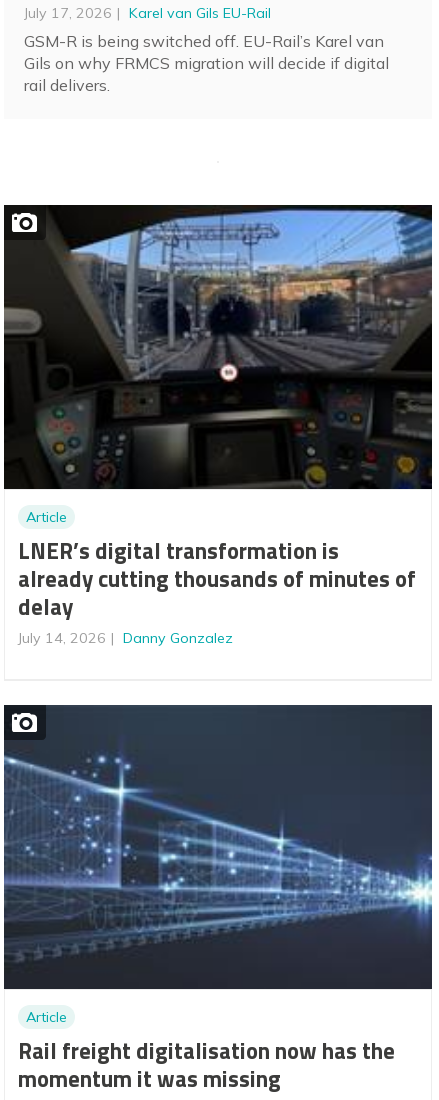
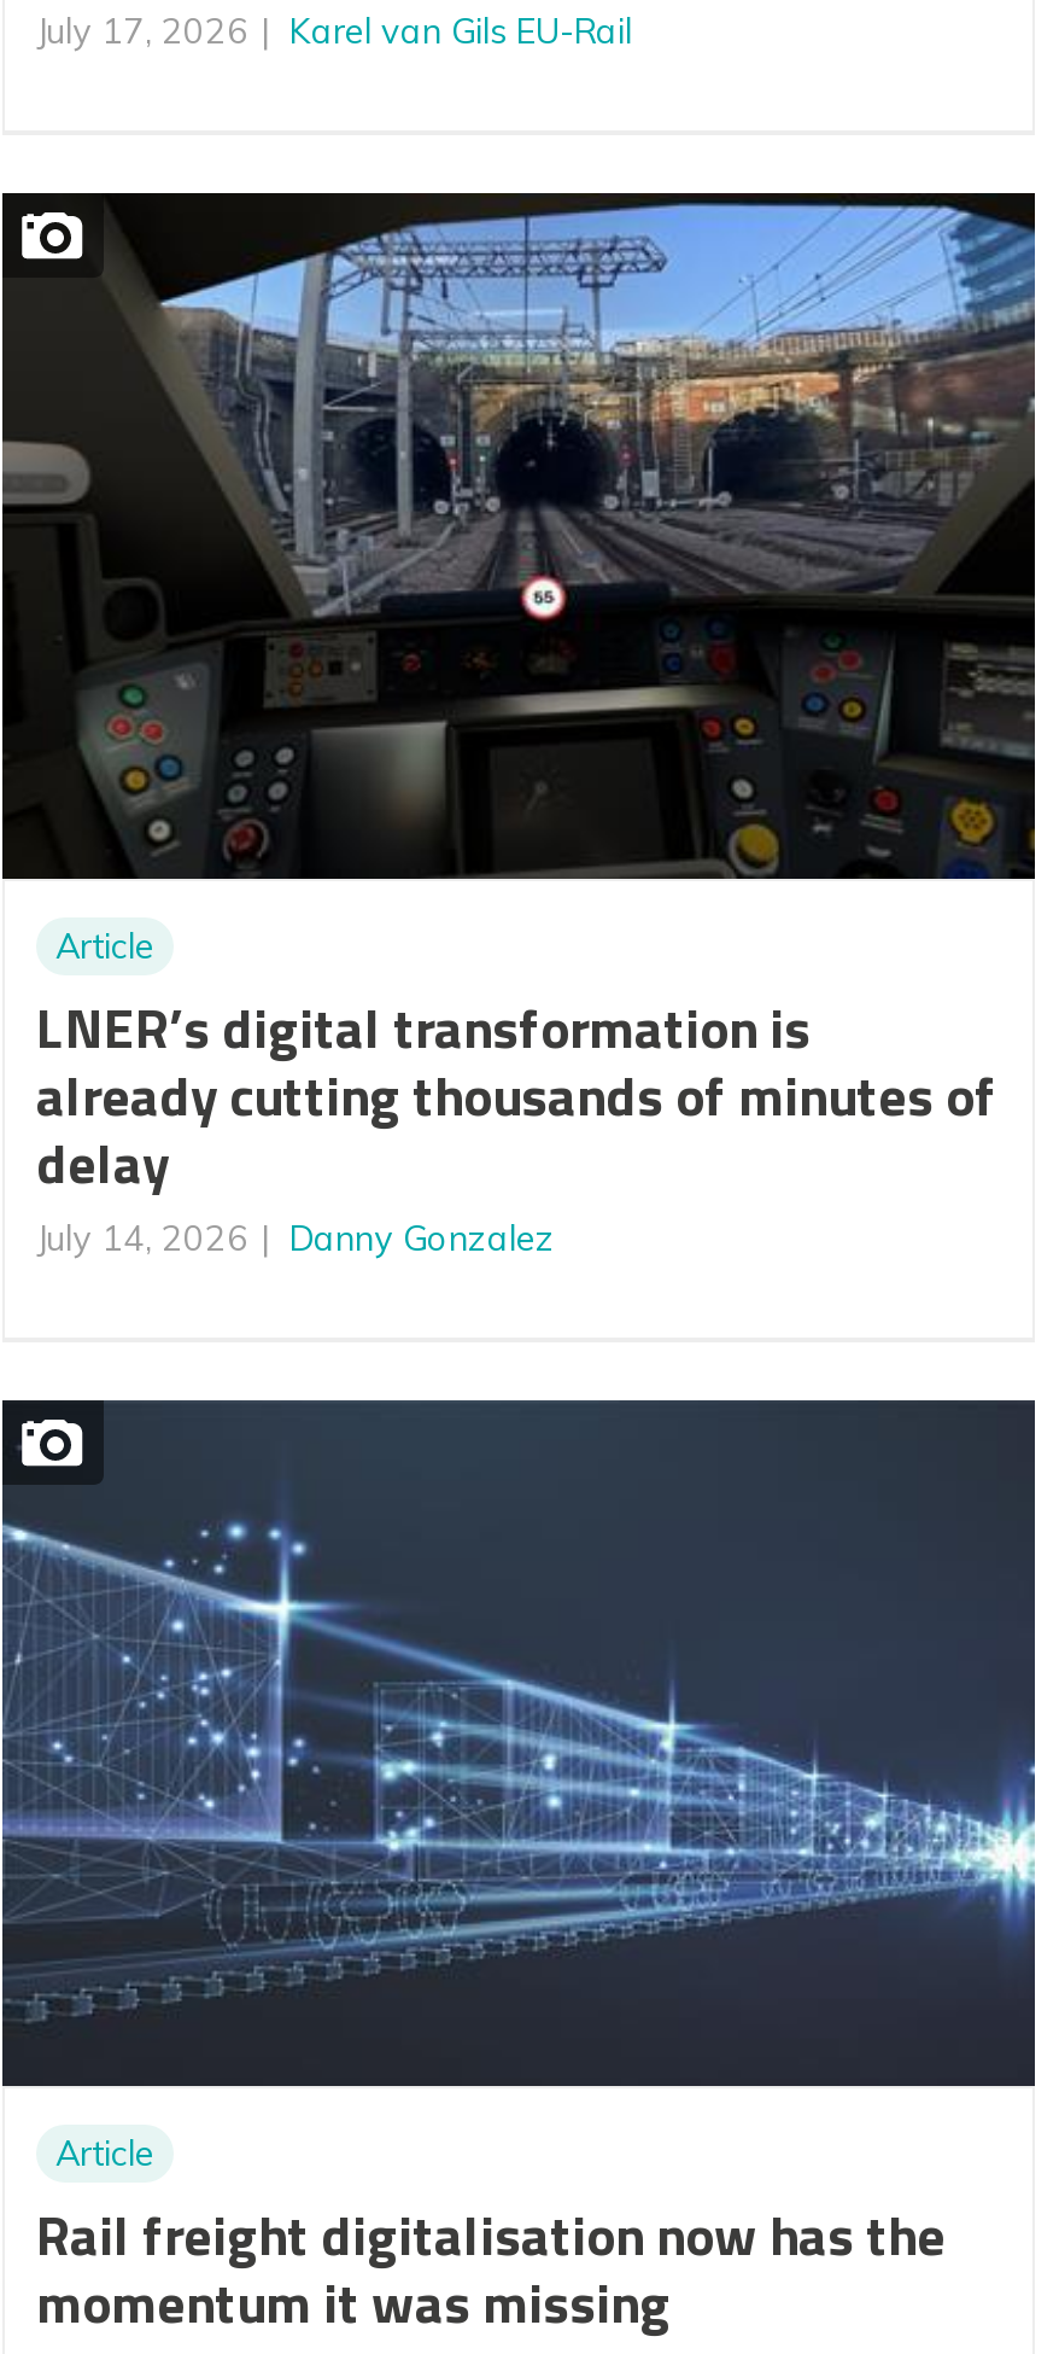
- GSM-R is being switched off. EU-Rail’s Karel van
- Gils on why FRMCS migration will decide if digital
- rail delivers.
